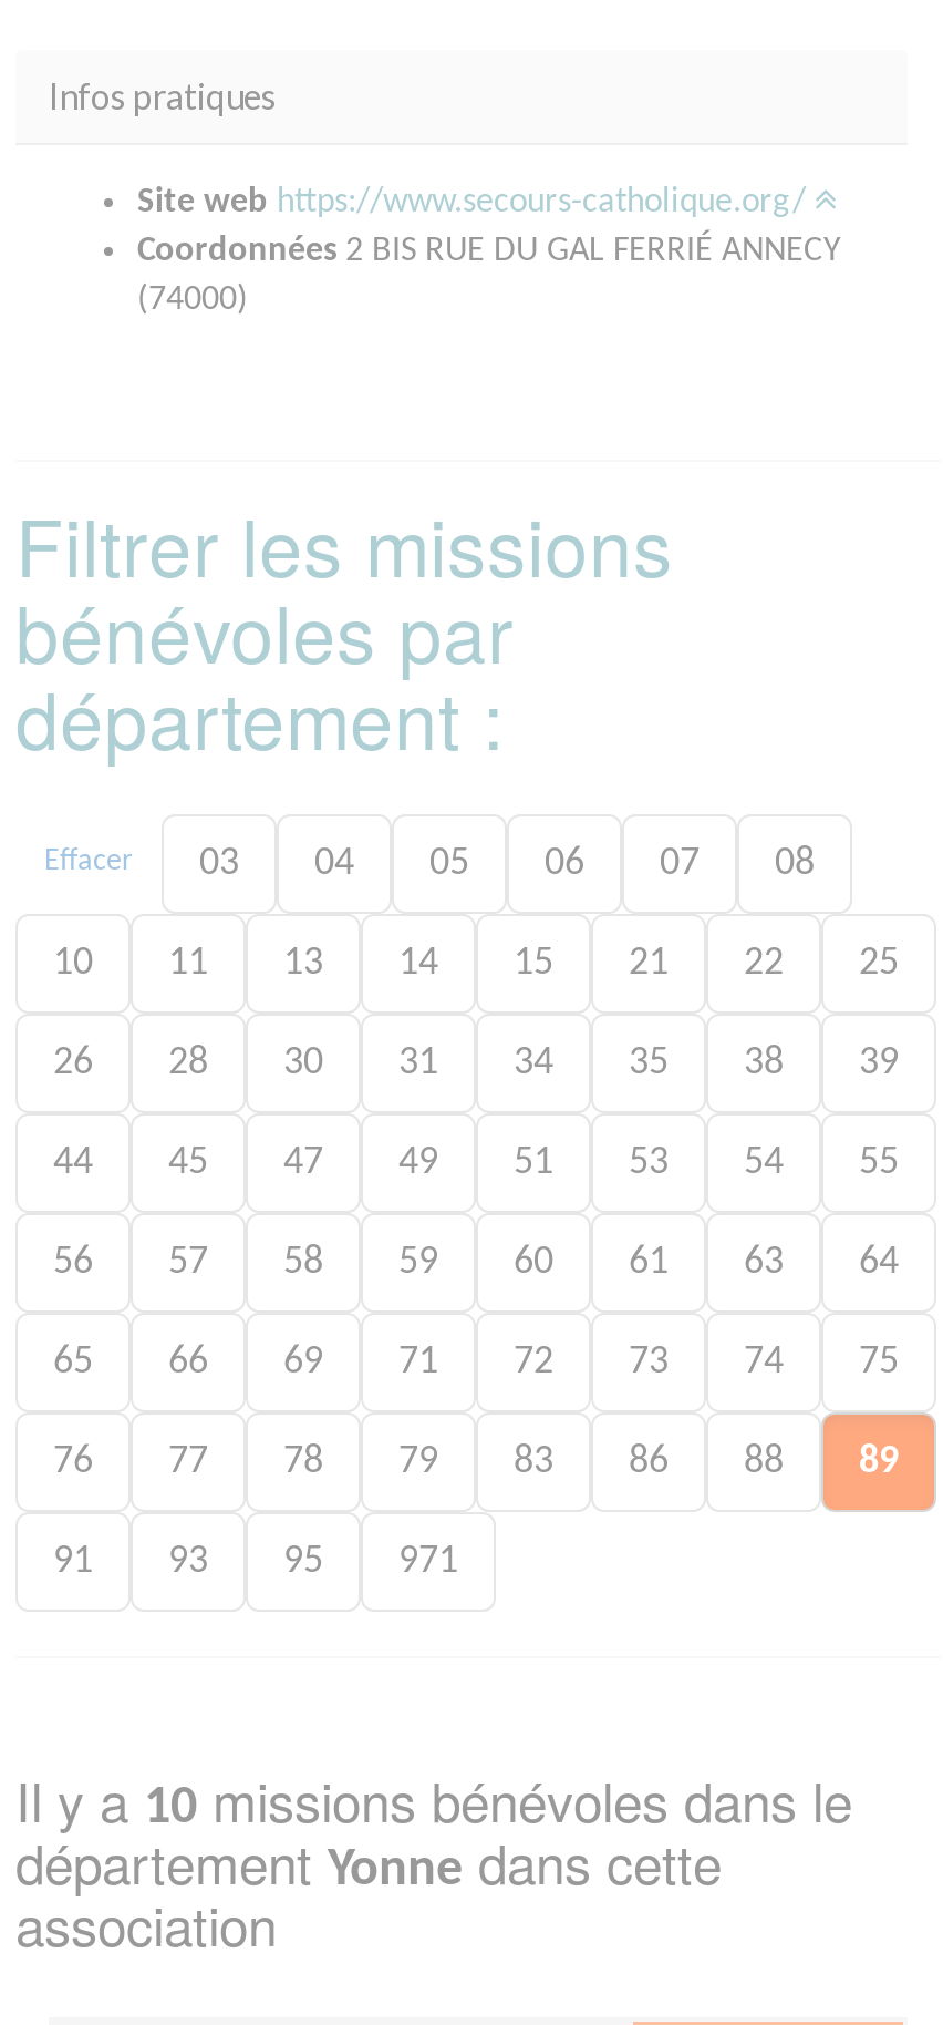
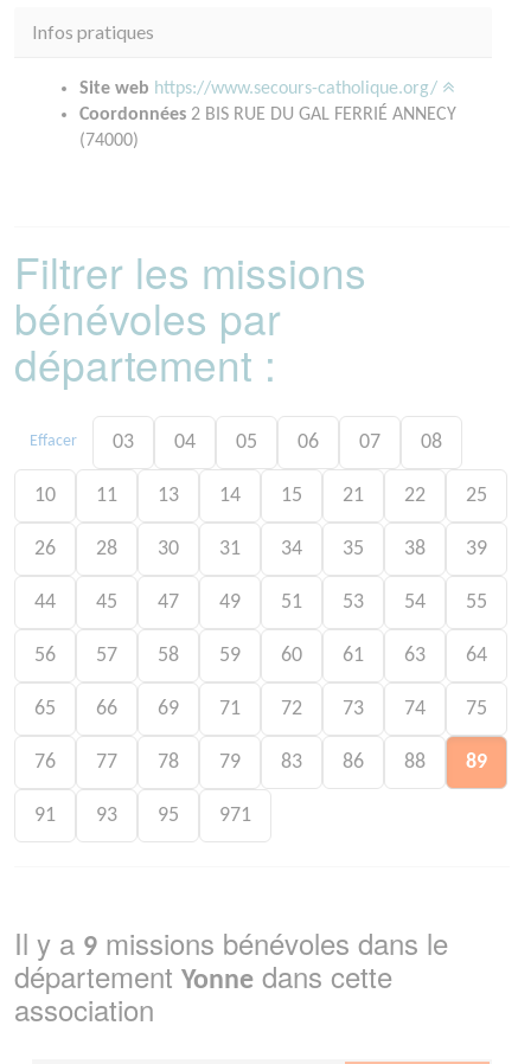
- Il y a 10 missions bénévoles dans le
+ Il y a 9 missions bénévoles dans le
